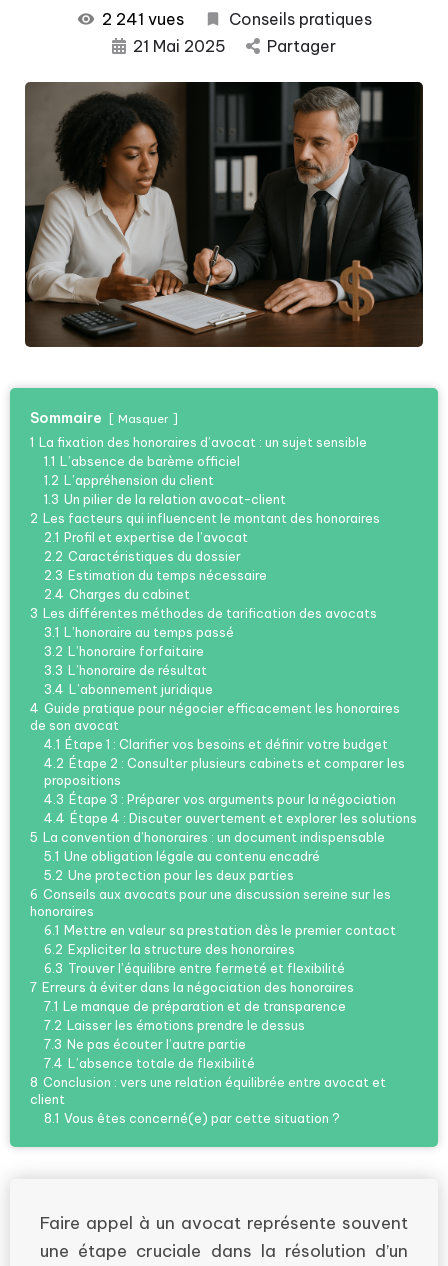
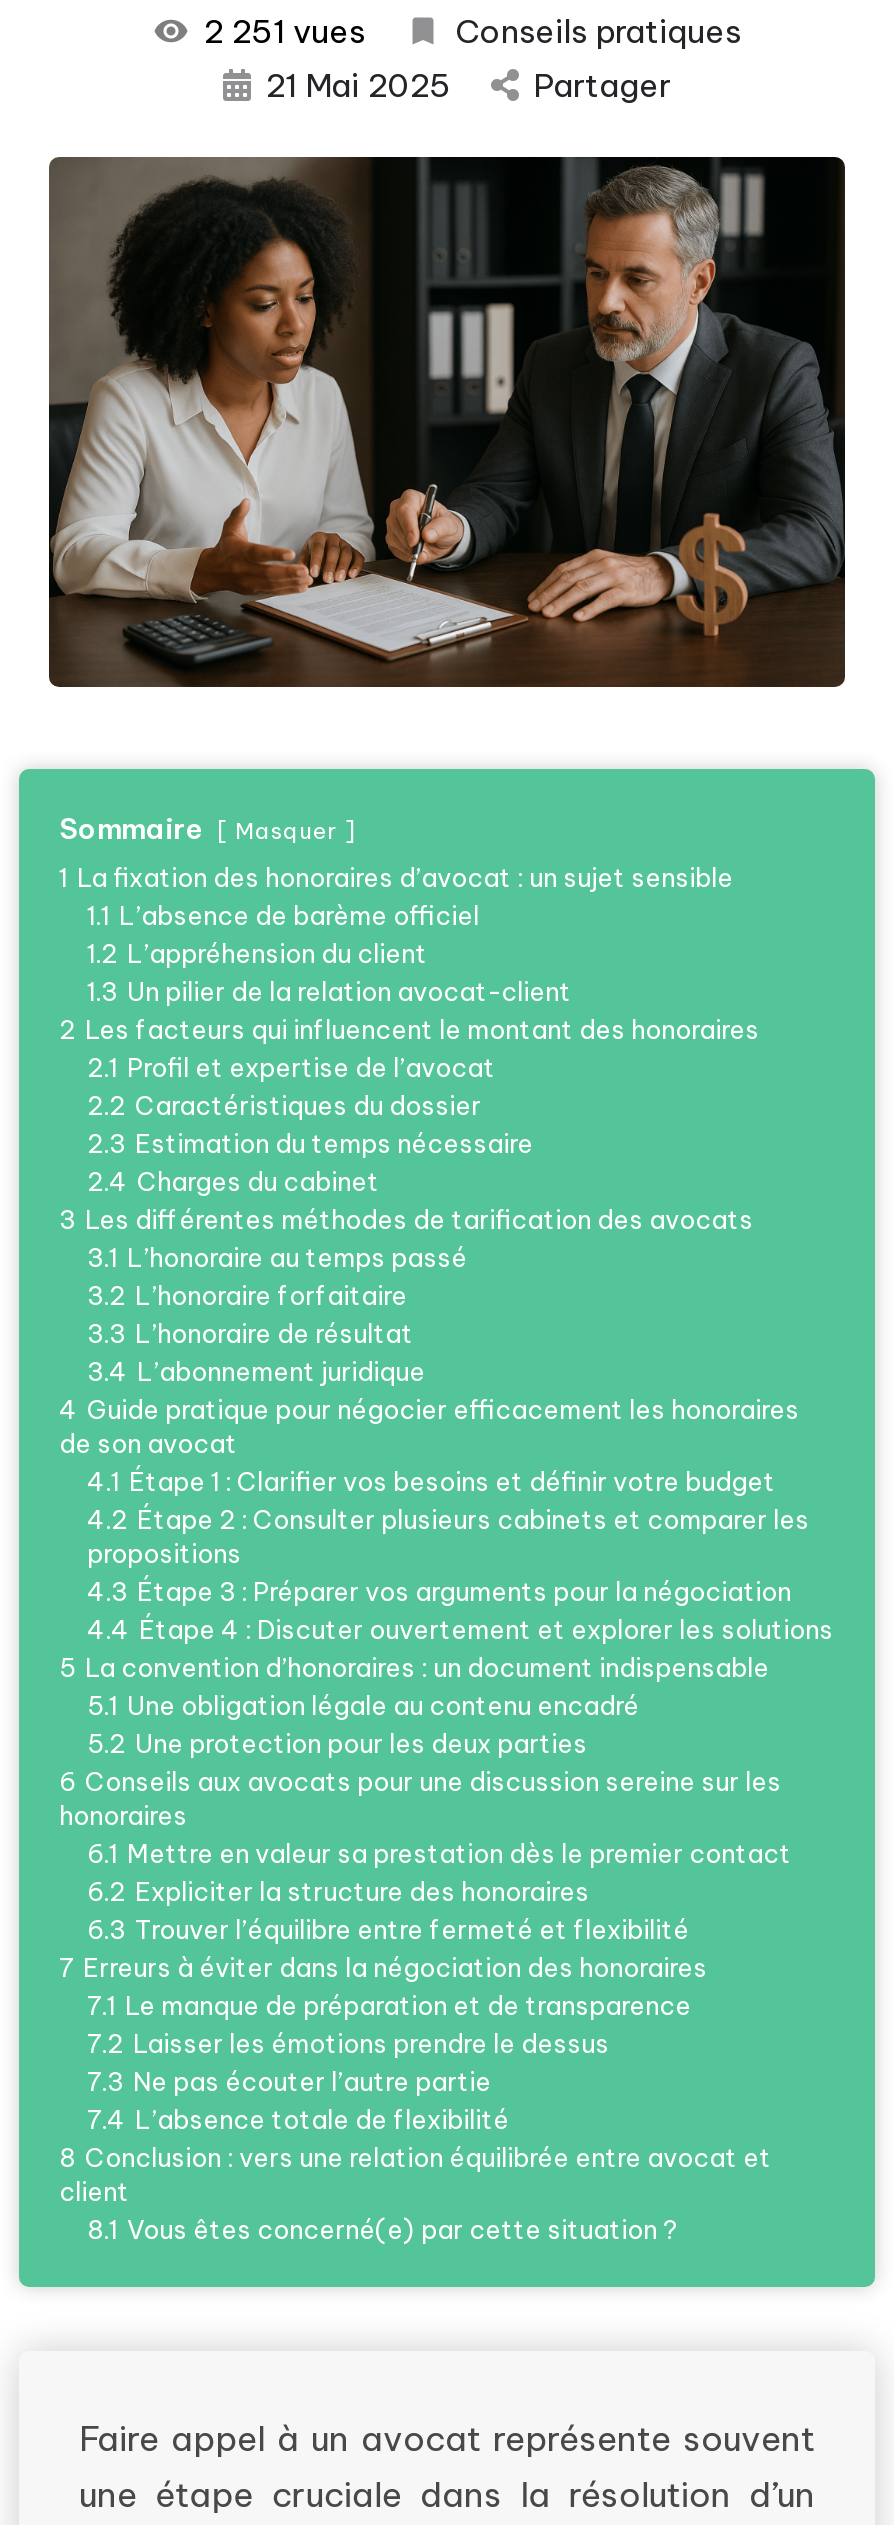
- 2 241 vues
+ 2 251 vues
